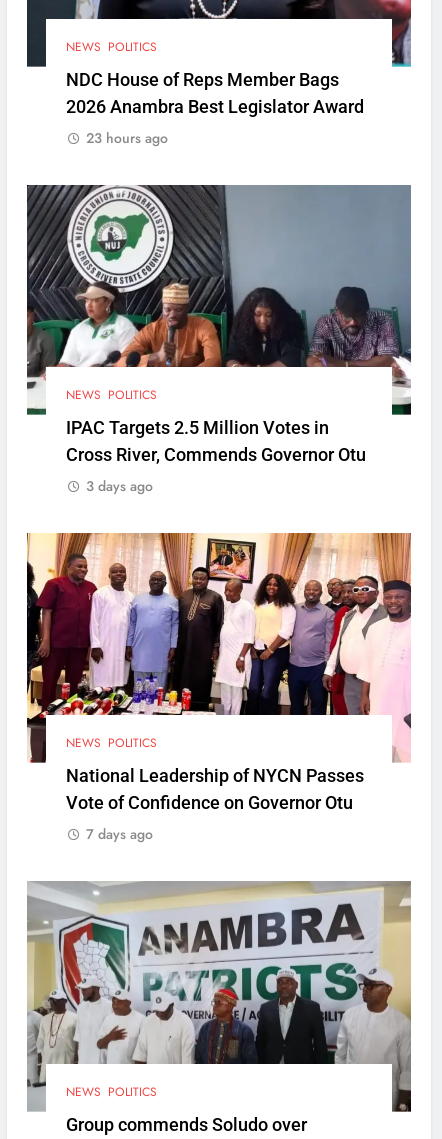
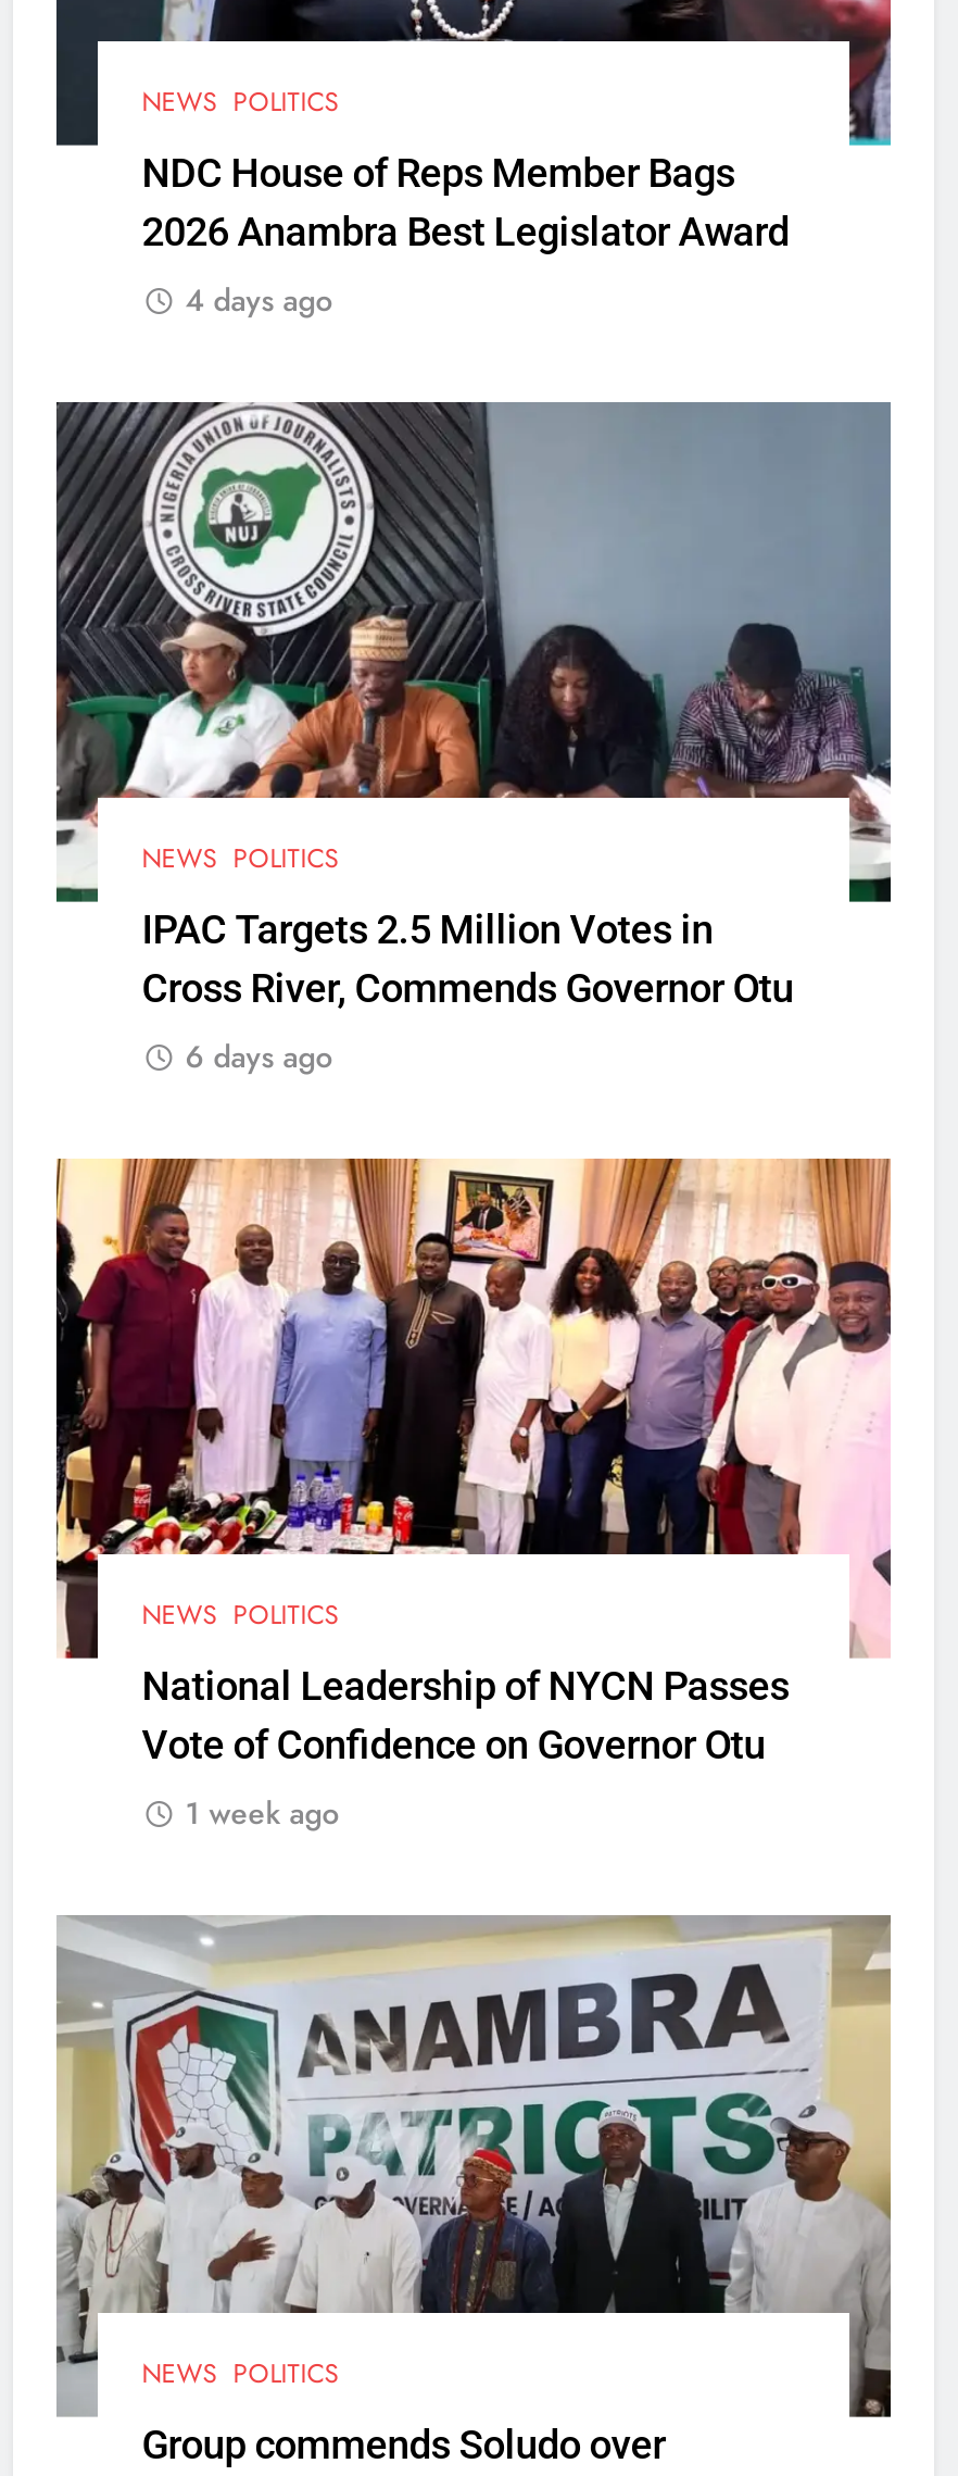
- 23 hours ago
+ 4 days ago

- 3 days ago
+ 6 days ago

- 7 days ago
+ 1 week ago
